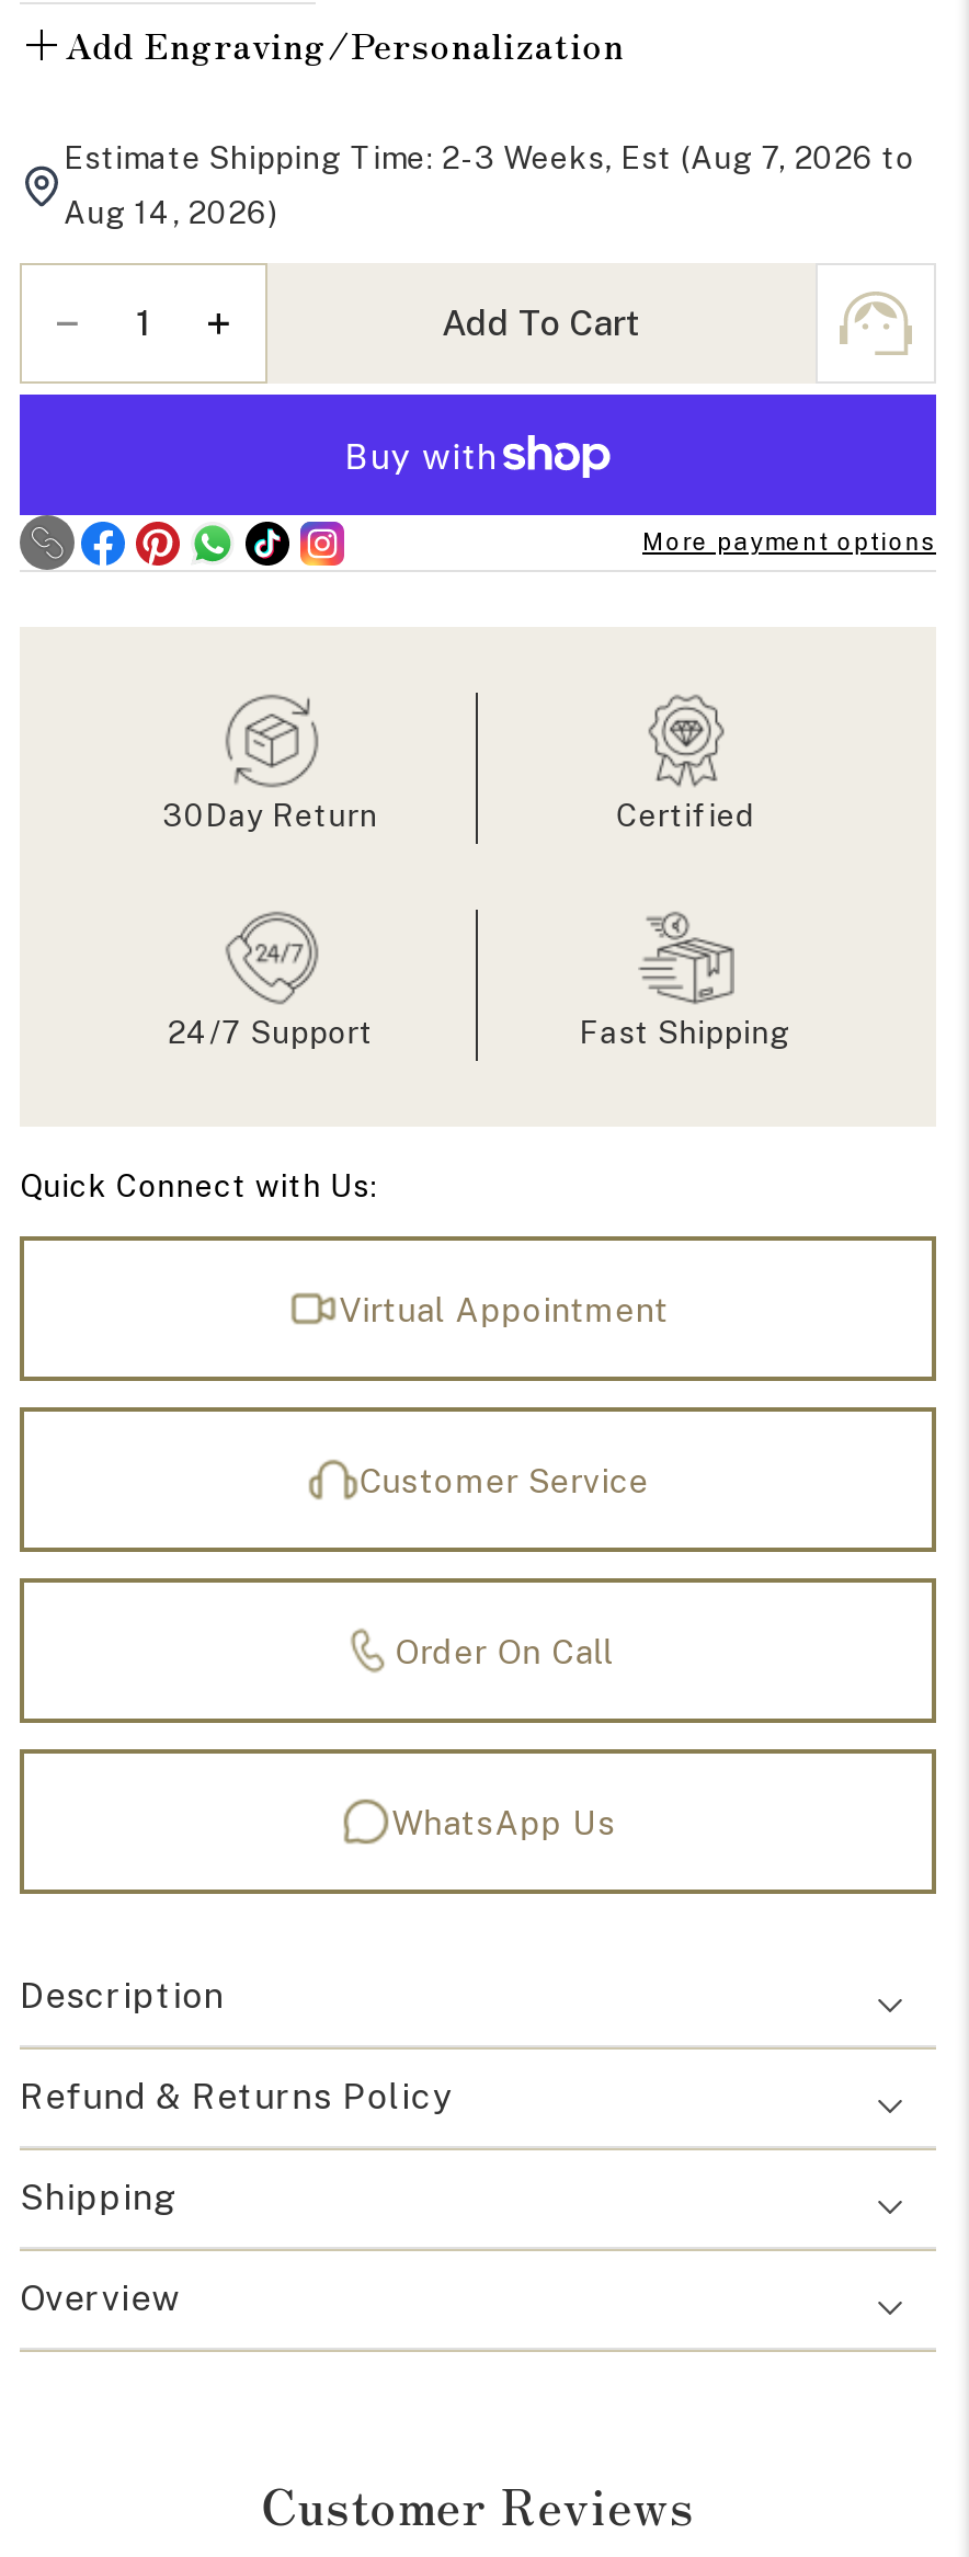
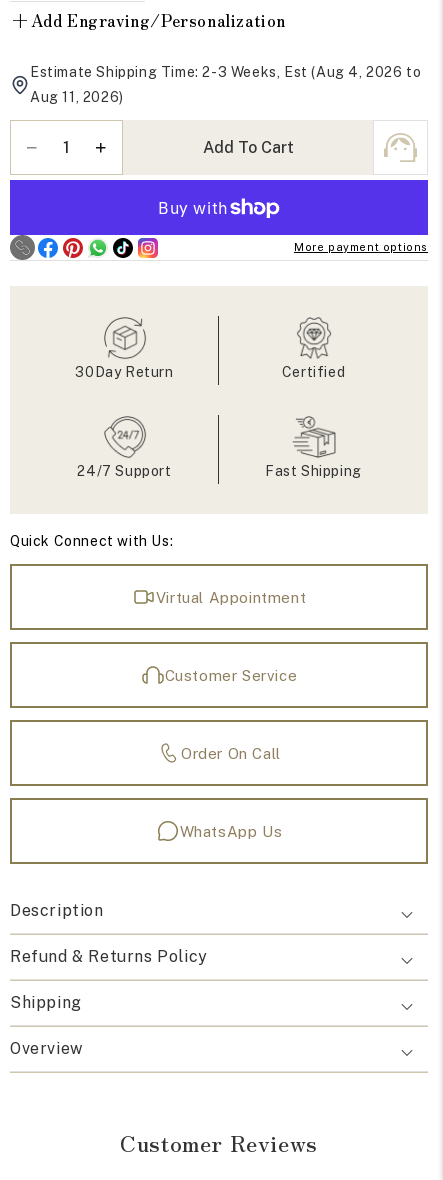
- Estimate Shipping Time: 2-3 Weeks, Est (Aug 7, 2026 to
+ Estimate Shipping Time: 2-3 Weeks, Est (Aug 4, 2026 to

- Aug 14, 2026)
+ Aug 11, 2026)
